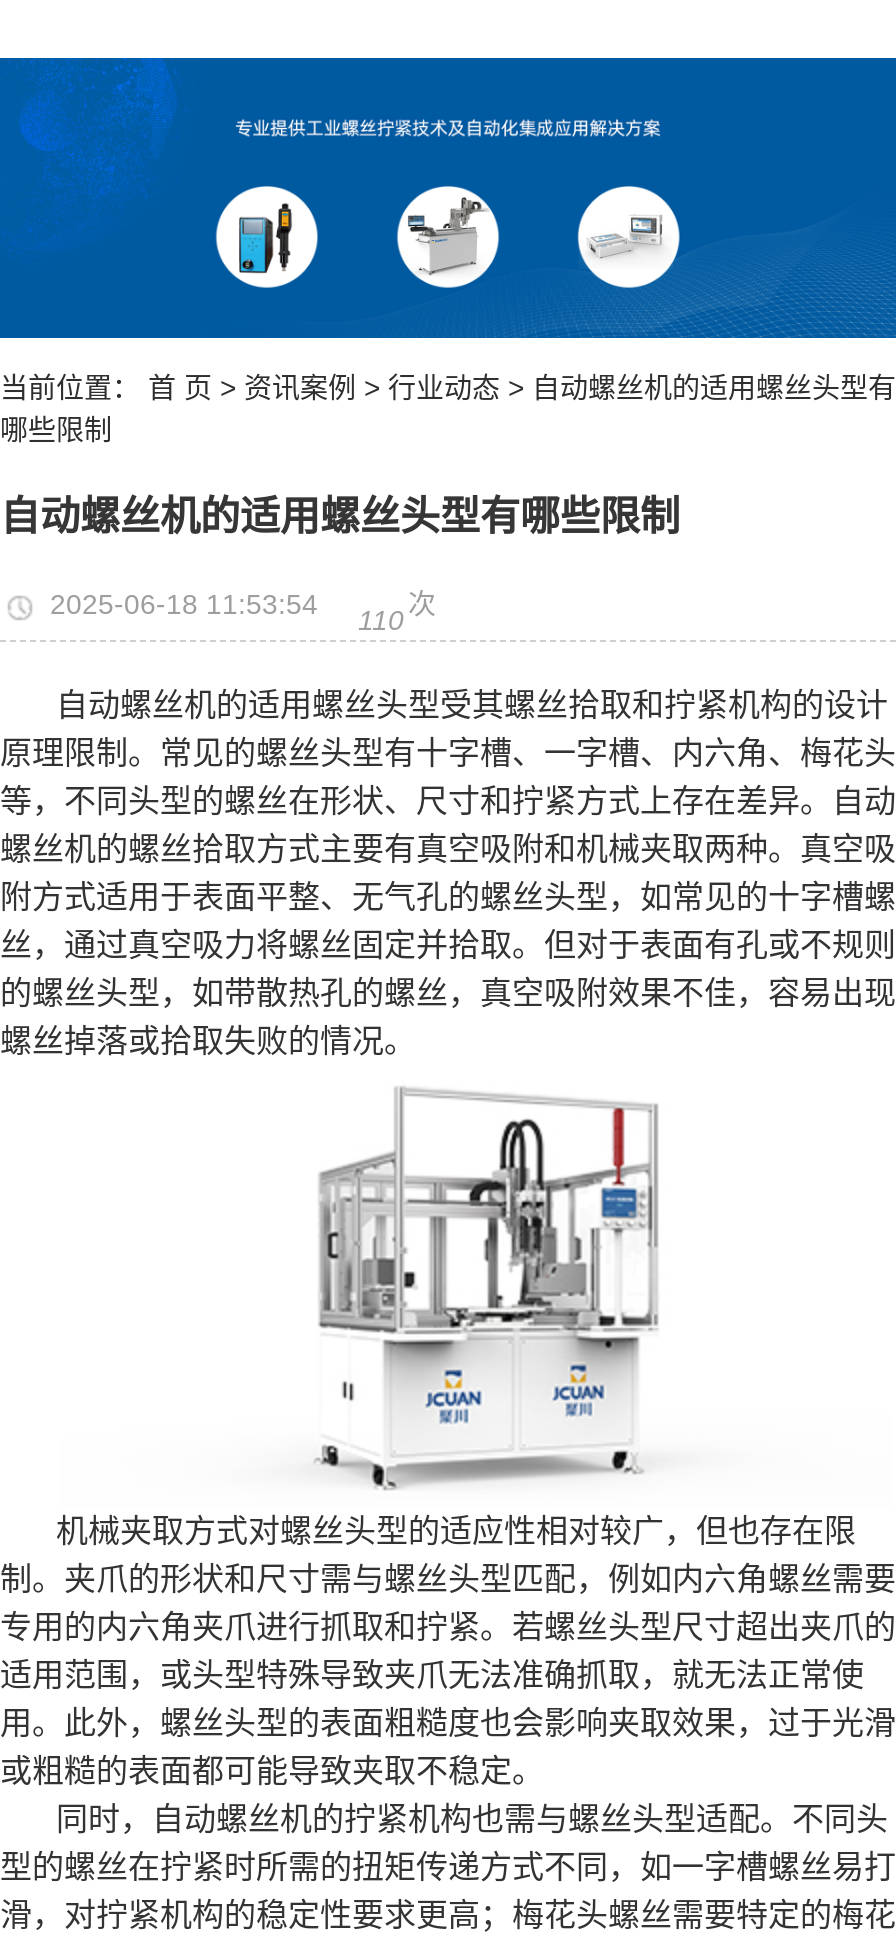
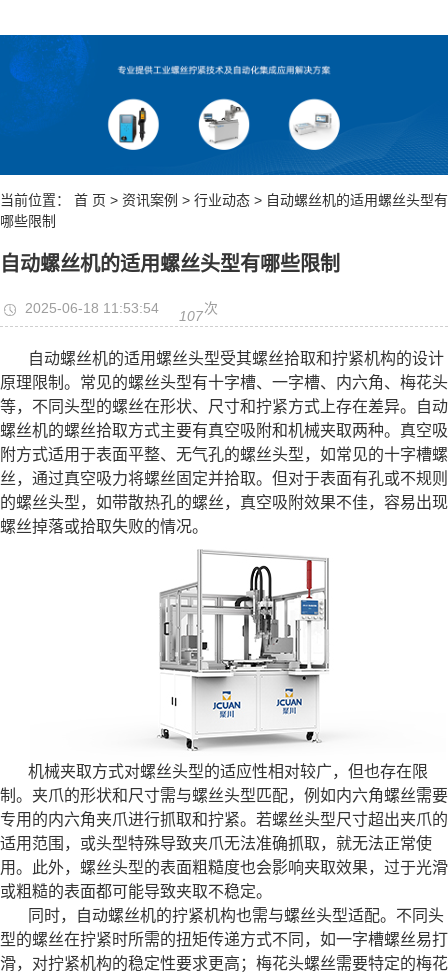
- 2025-06-18 11:53:54 110 次
+ 2025-06-18 11:53:54 107次
